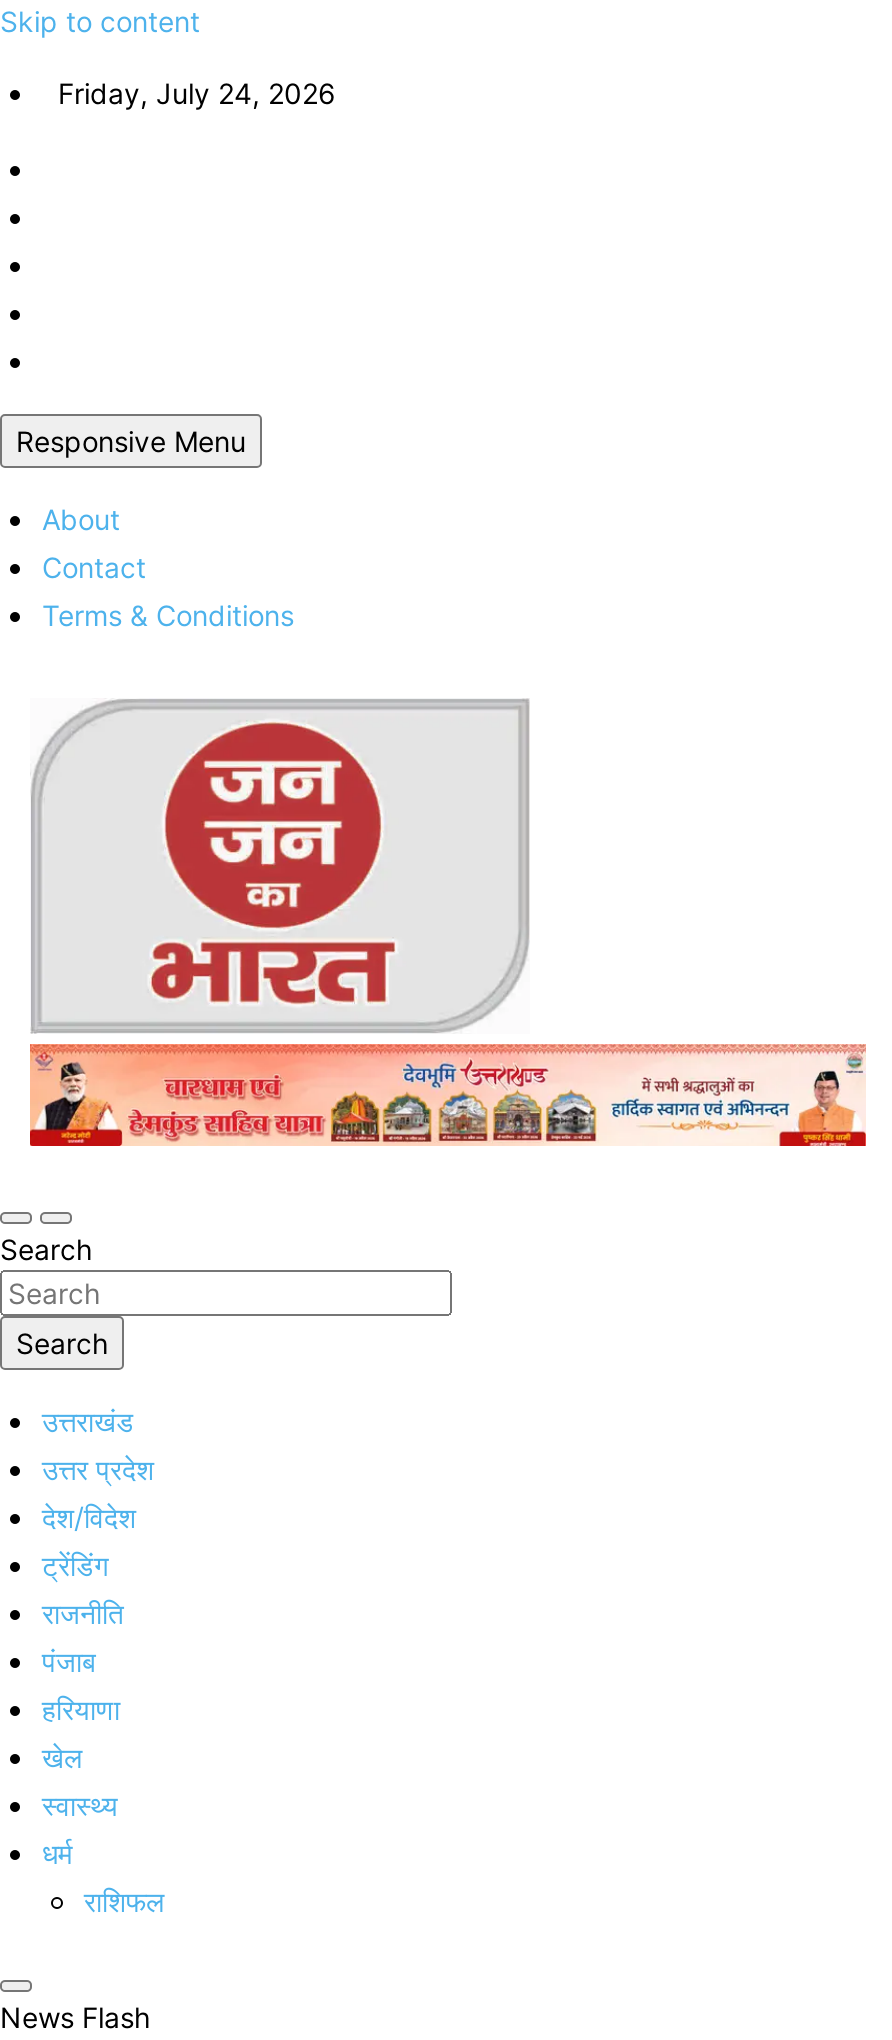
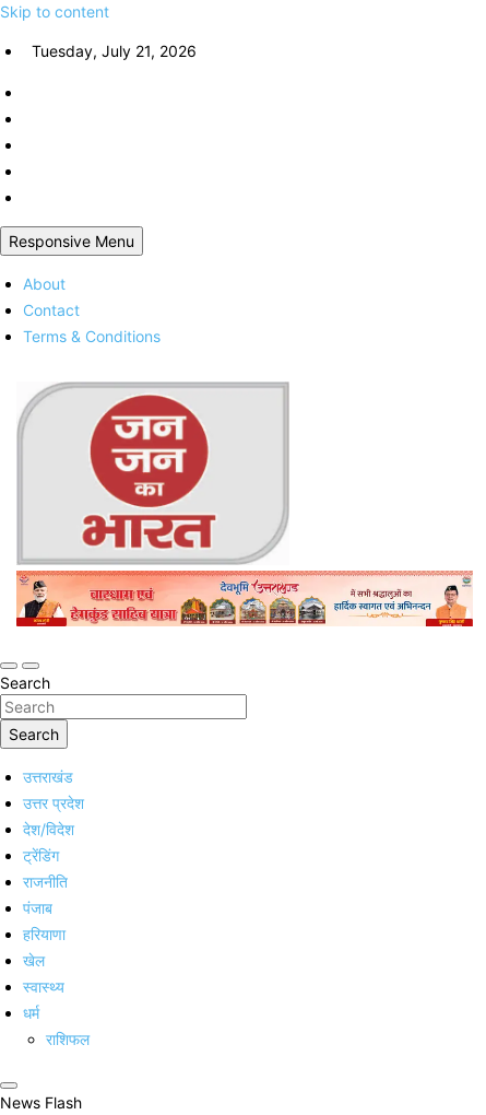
- Friday, July 24, 2026
+ Tuesday, July 21, 2026
